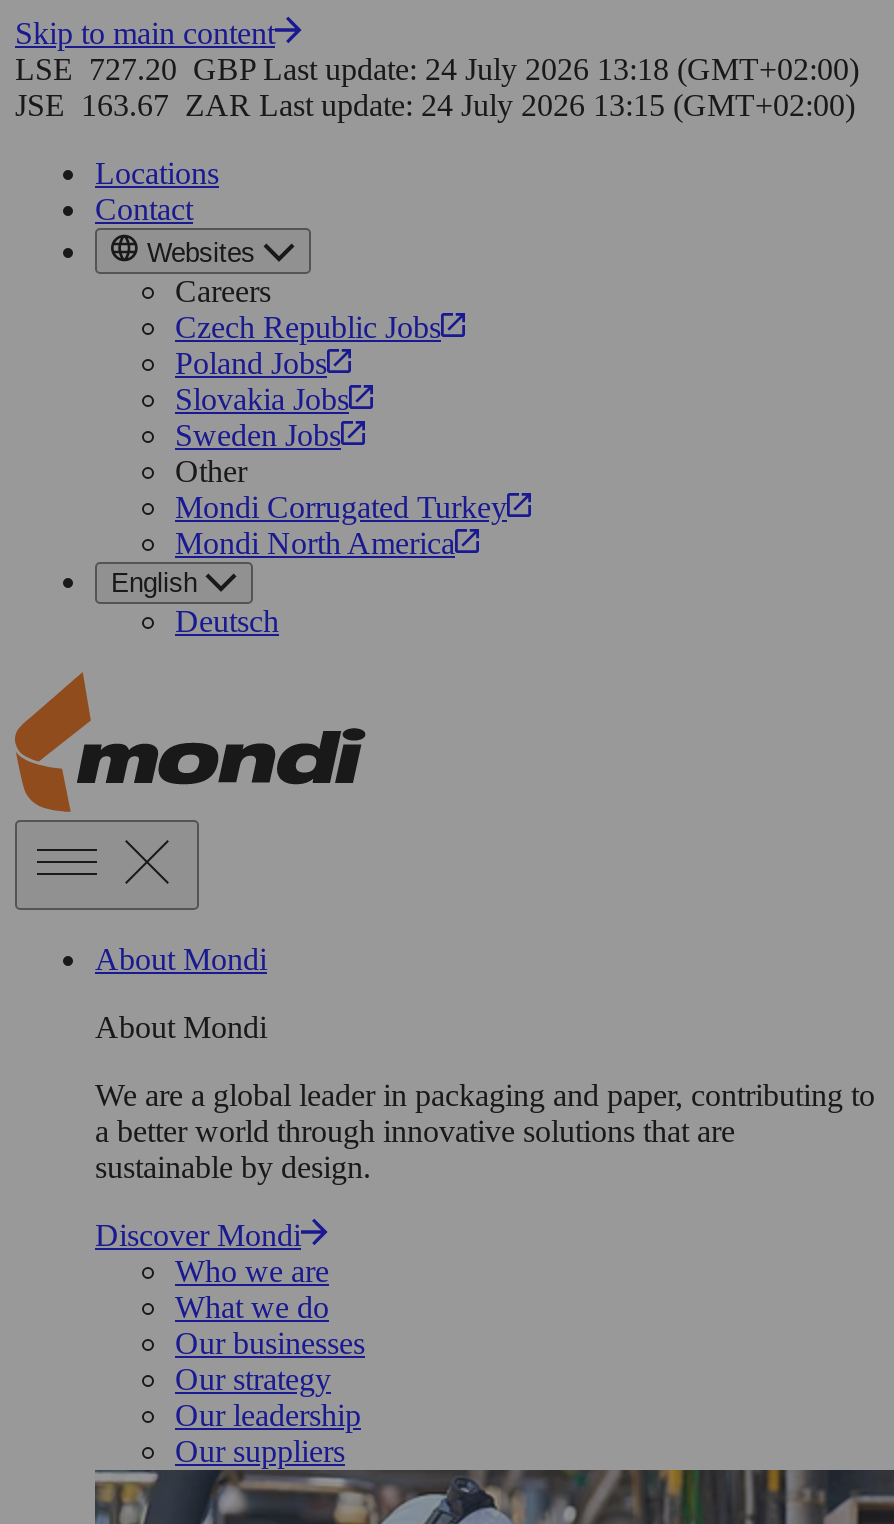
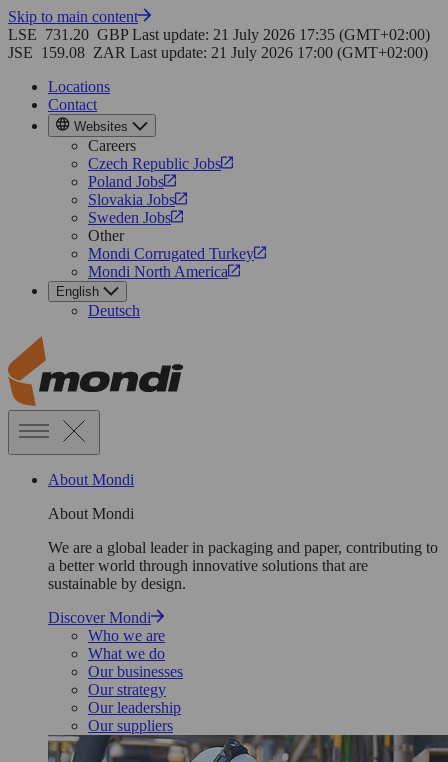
- LSE 727.20 GBP Last update: 24 July 2026 13:18 (GMT+02:00)
+ LSE 731.20 GBP Last update: 21 July 2026 17:35 (GMT+02:00)

- JSE 163.67 ZAR Last update: 24 July 2026 13:15 (GMT+02:00)
+ JSE 159.08 ZAR Last update: 21 July 2026 17:00 (GMT+02:00)
